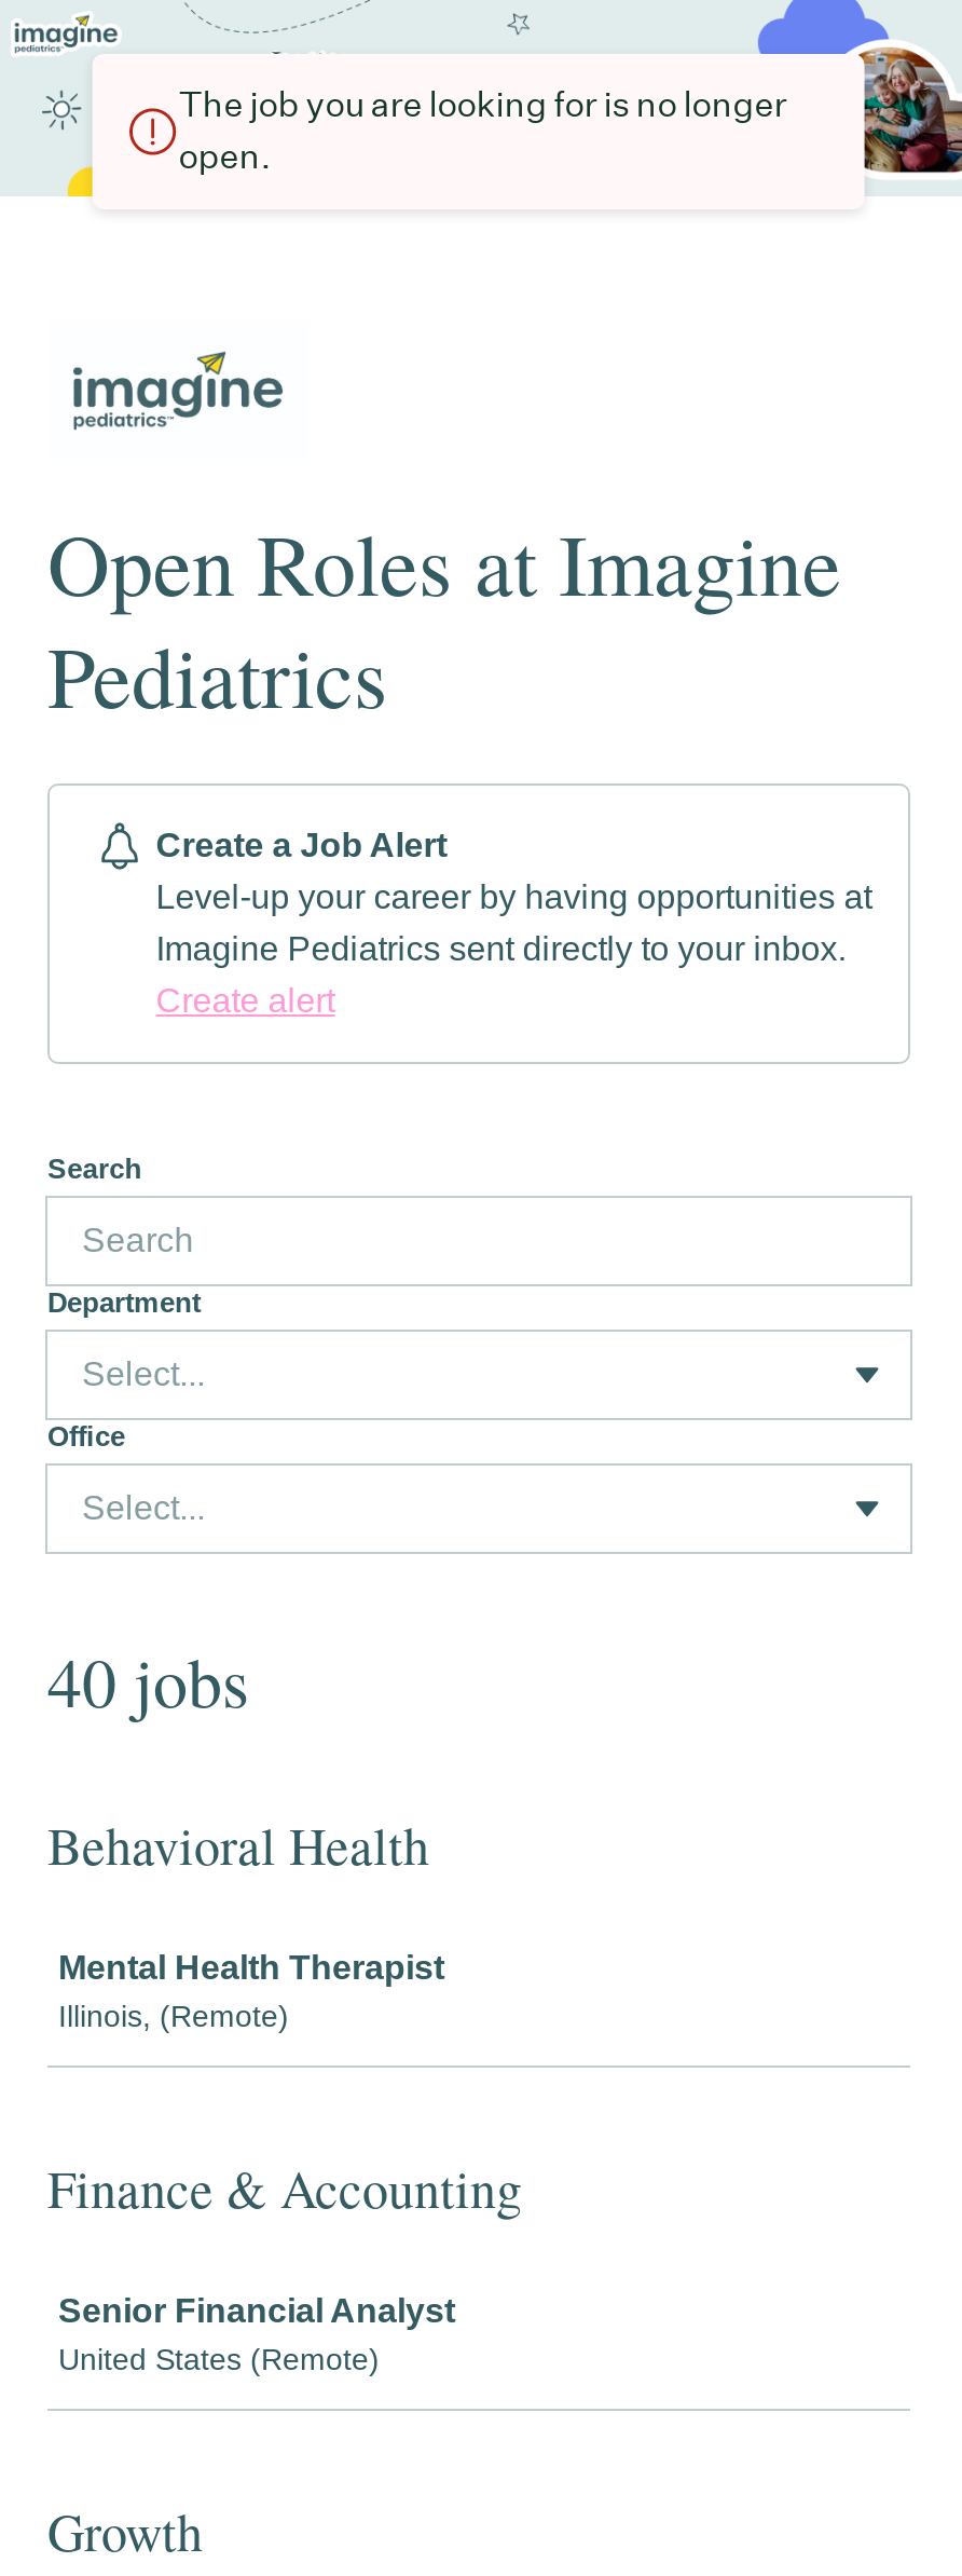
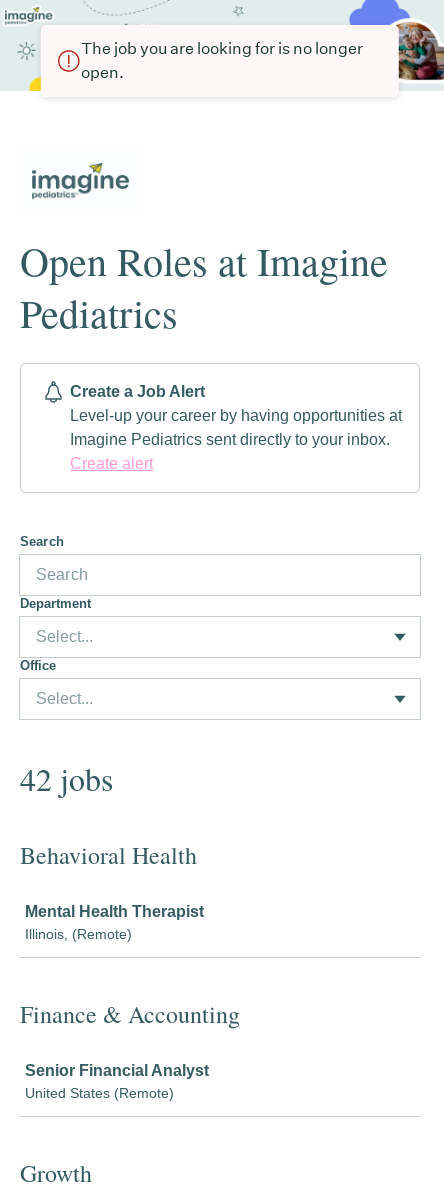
- 40 jobs
+ 42 jobs
